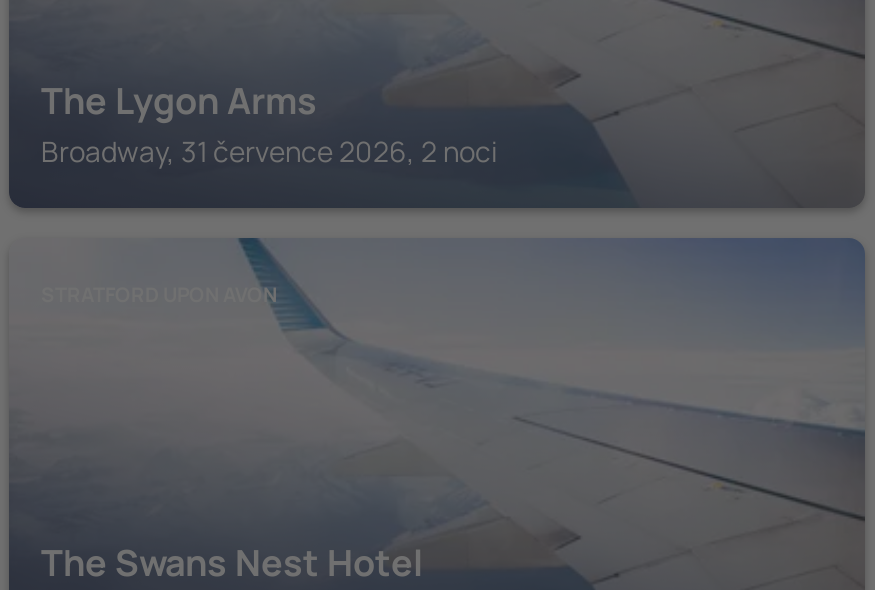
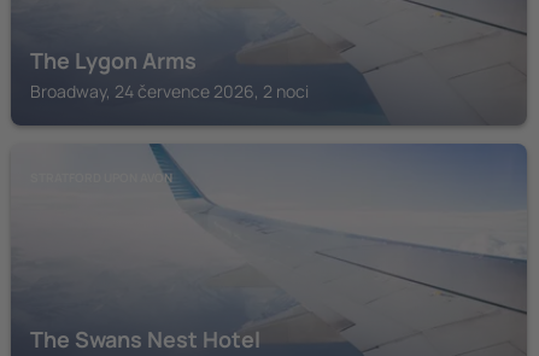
- Broadway, 31 července 2026, 2 noci
+ Broadway, 24 července 2026, 2 noci
